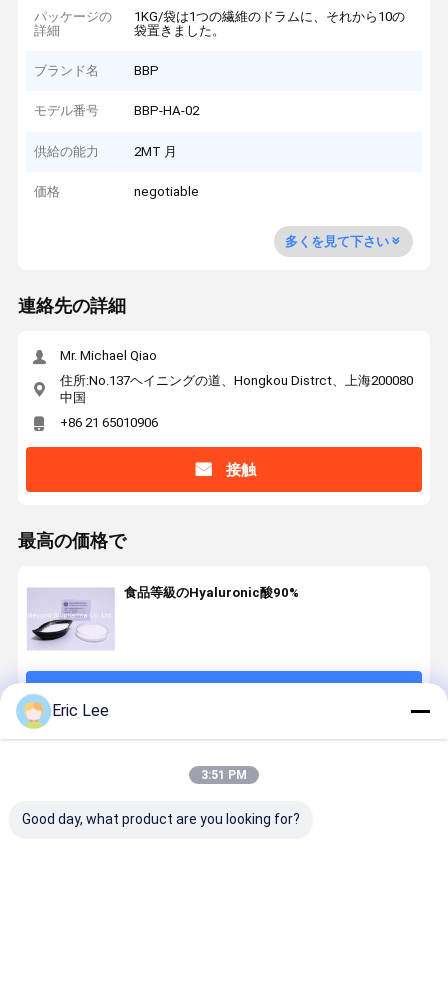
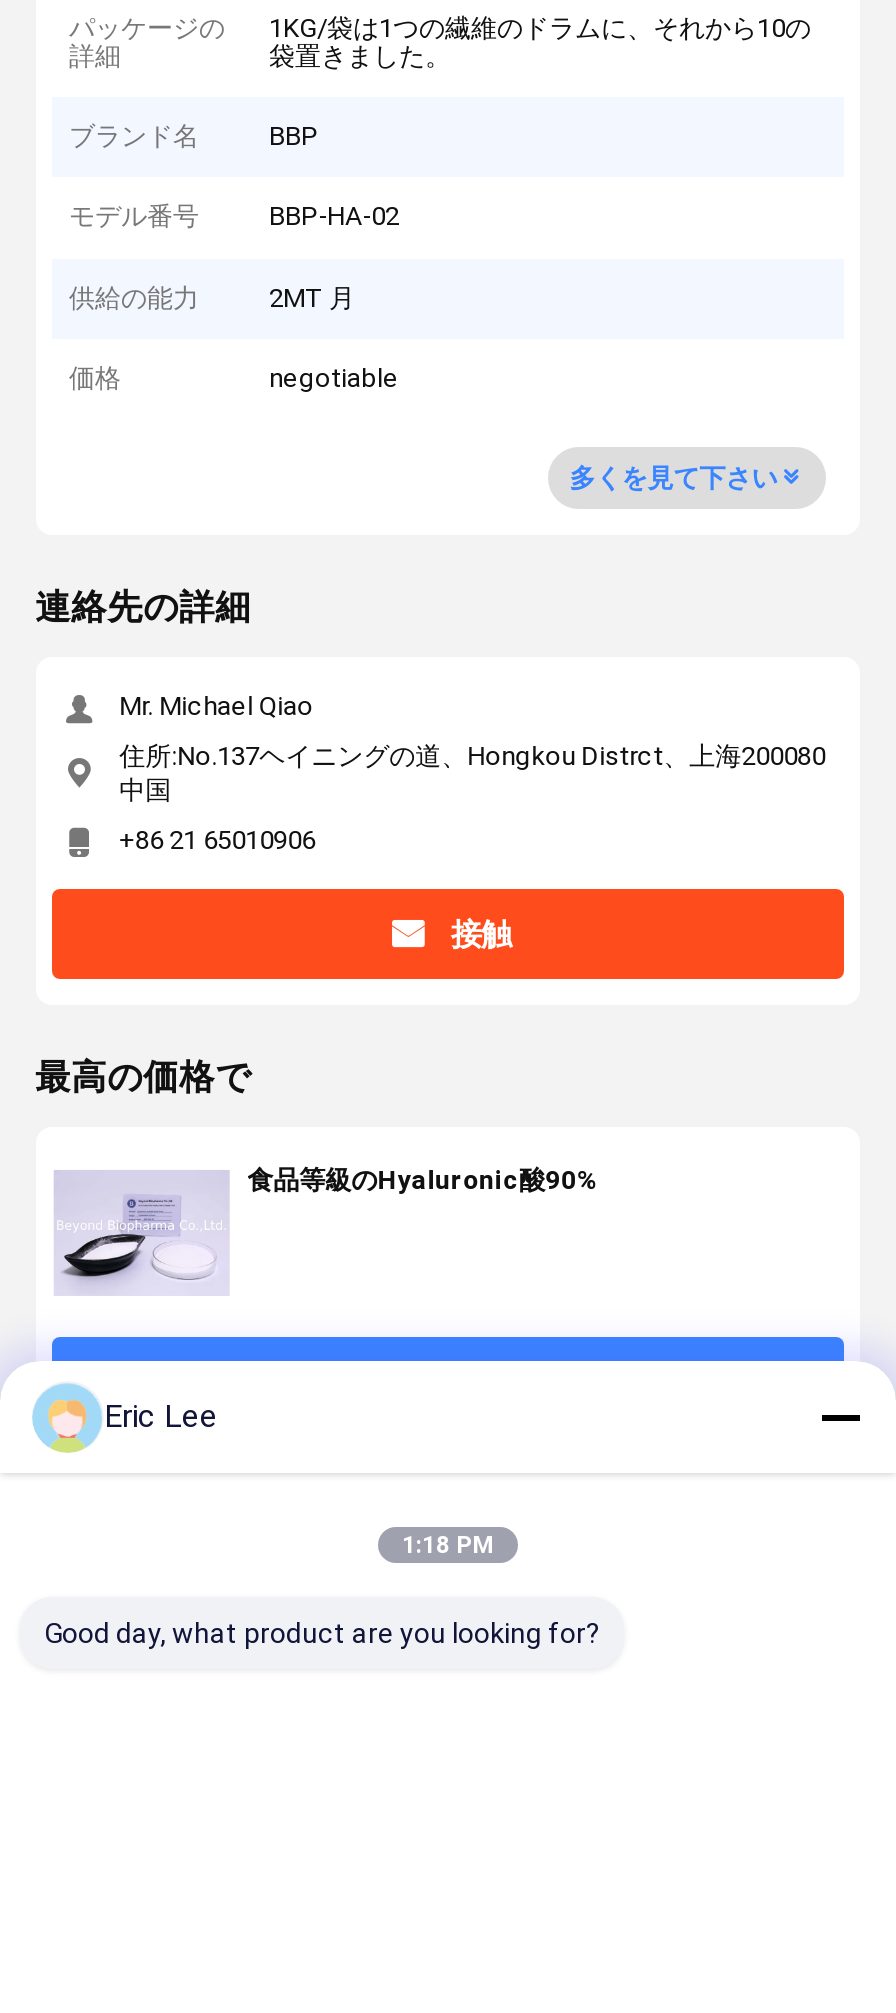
- 3:51 PM
+ 1:18 PM
